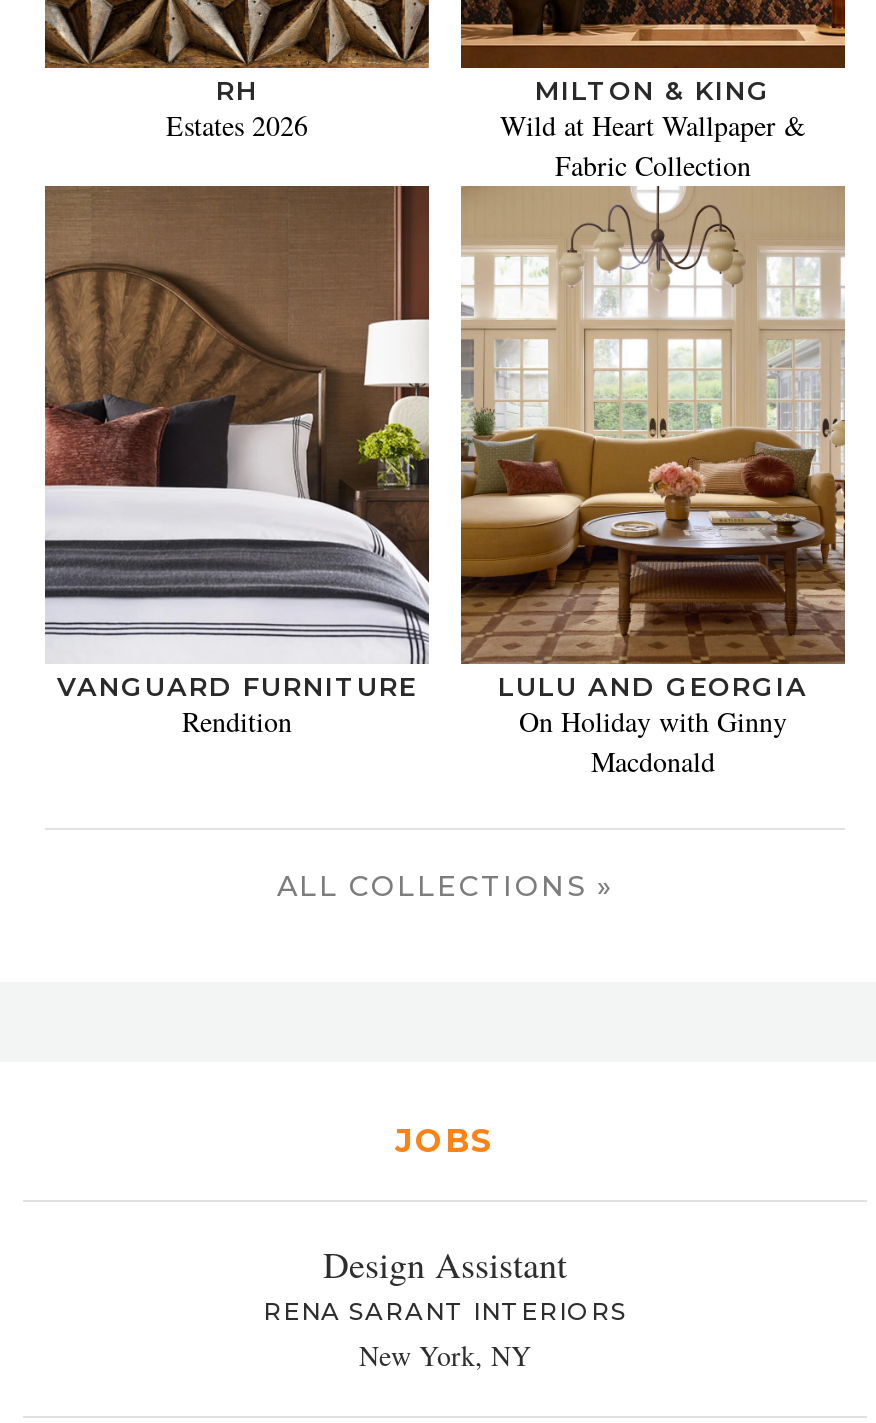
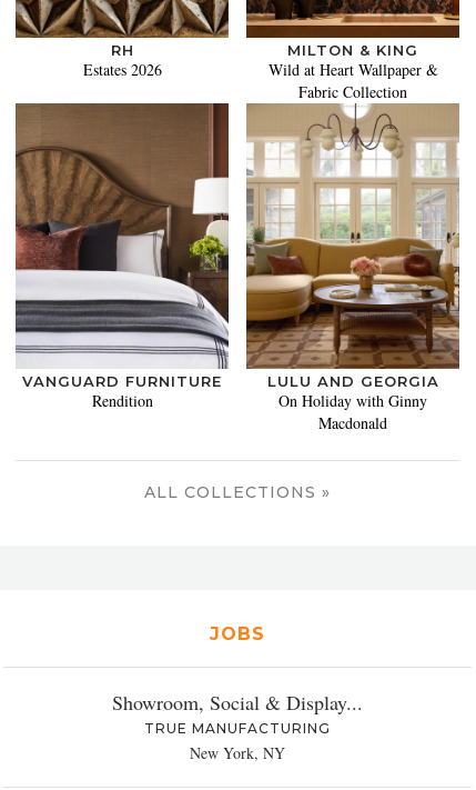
- Design Assistant
- RENA SARANT INTERIORS
+ Showroom, Social & Display...
+ TRUE MANUFACTURING
